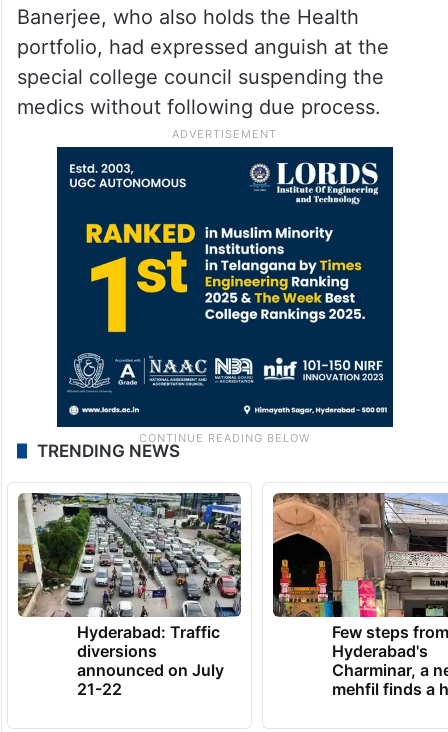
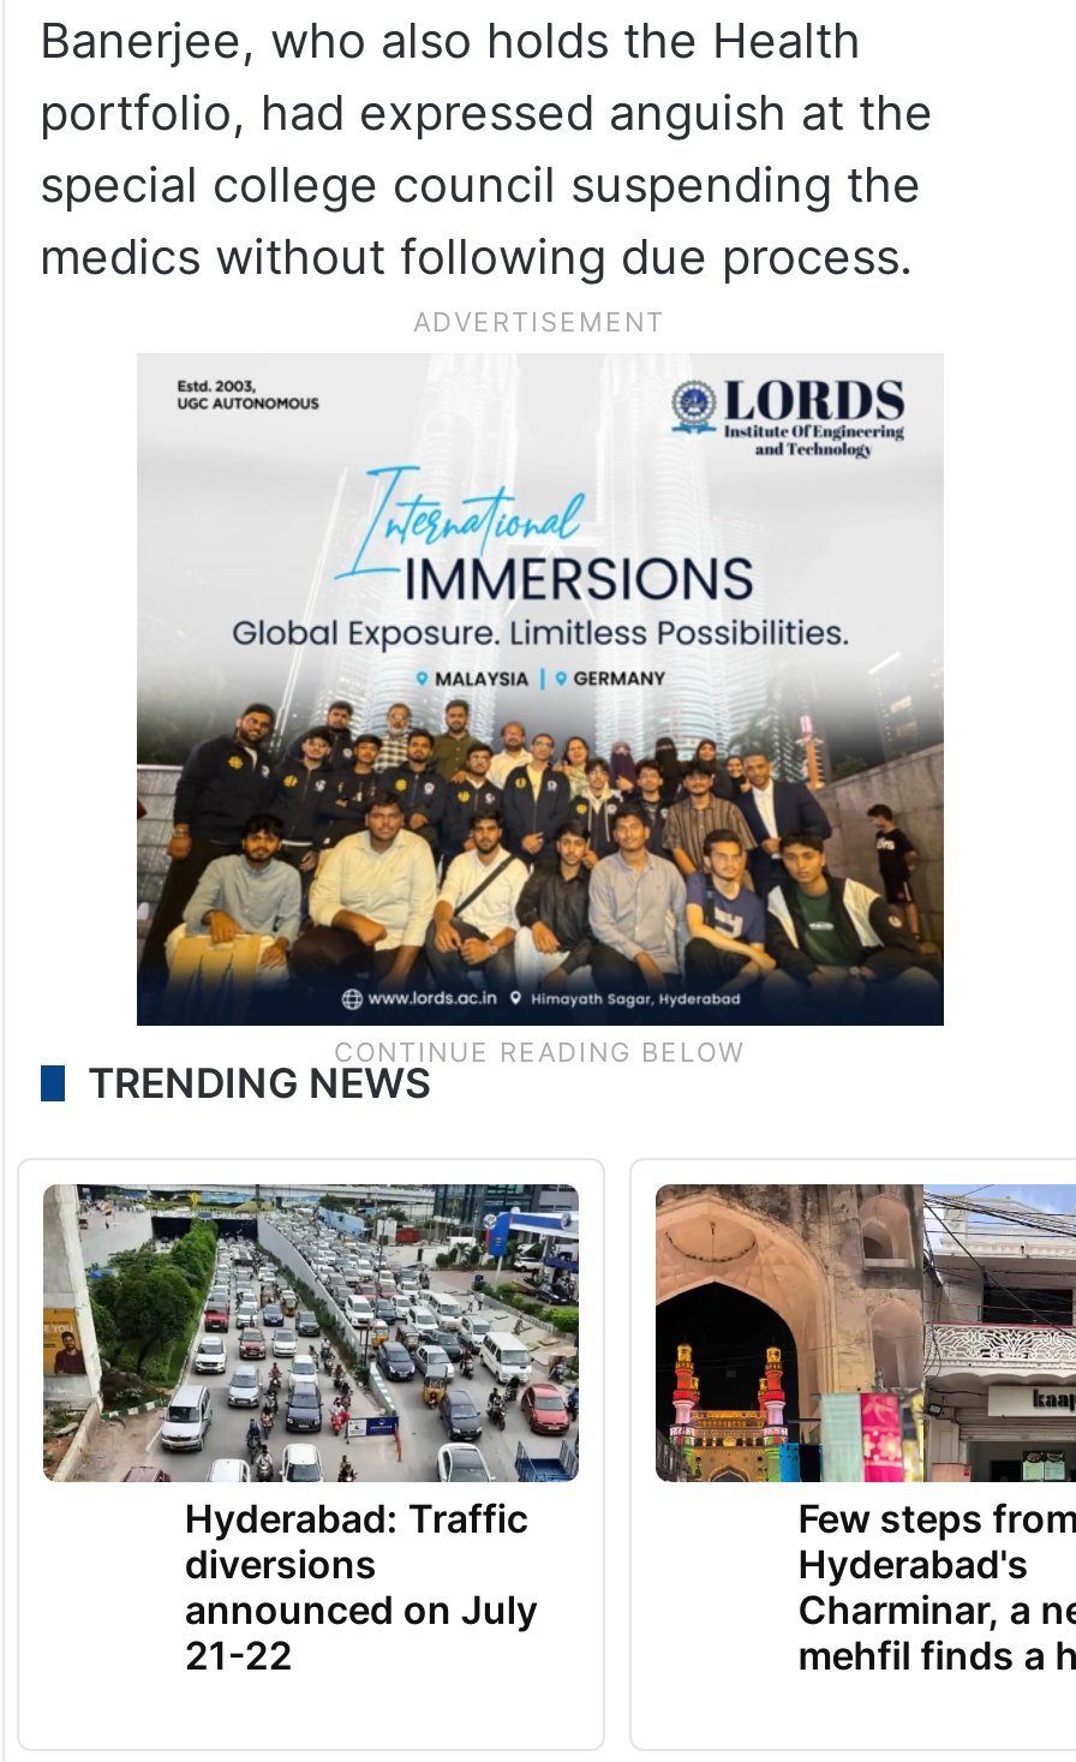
- [image]
+ [image]
